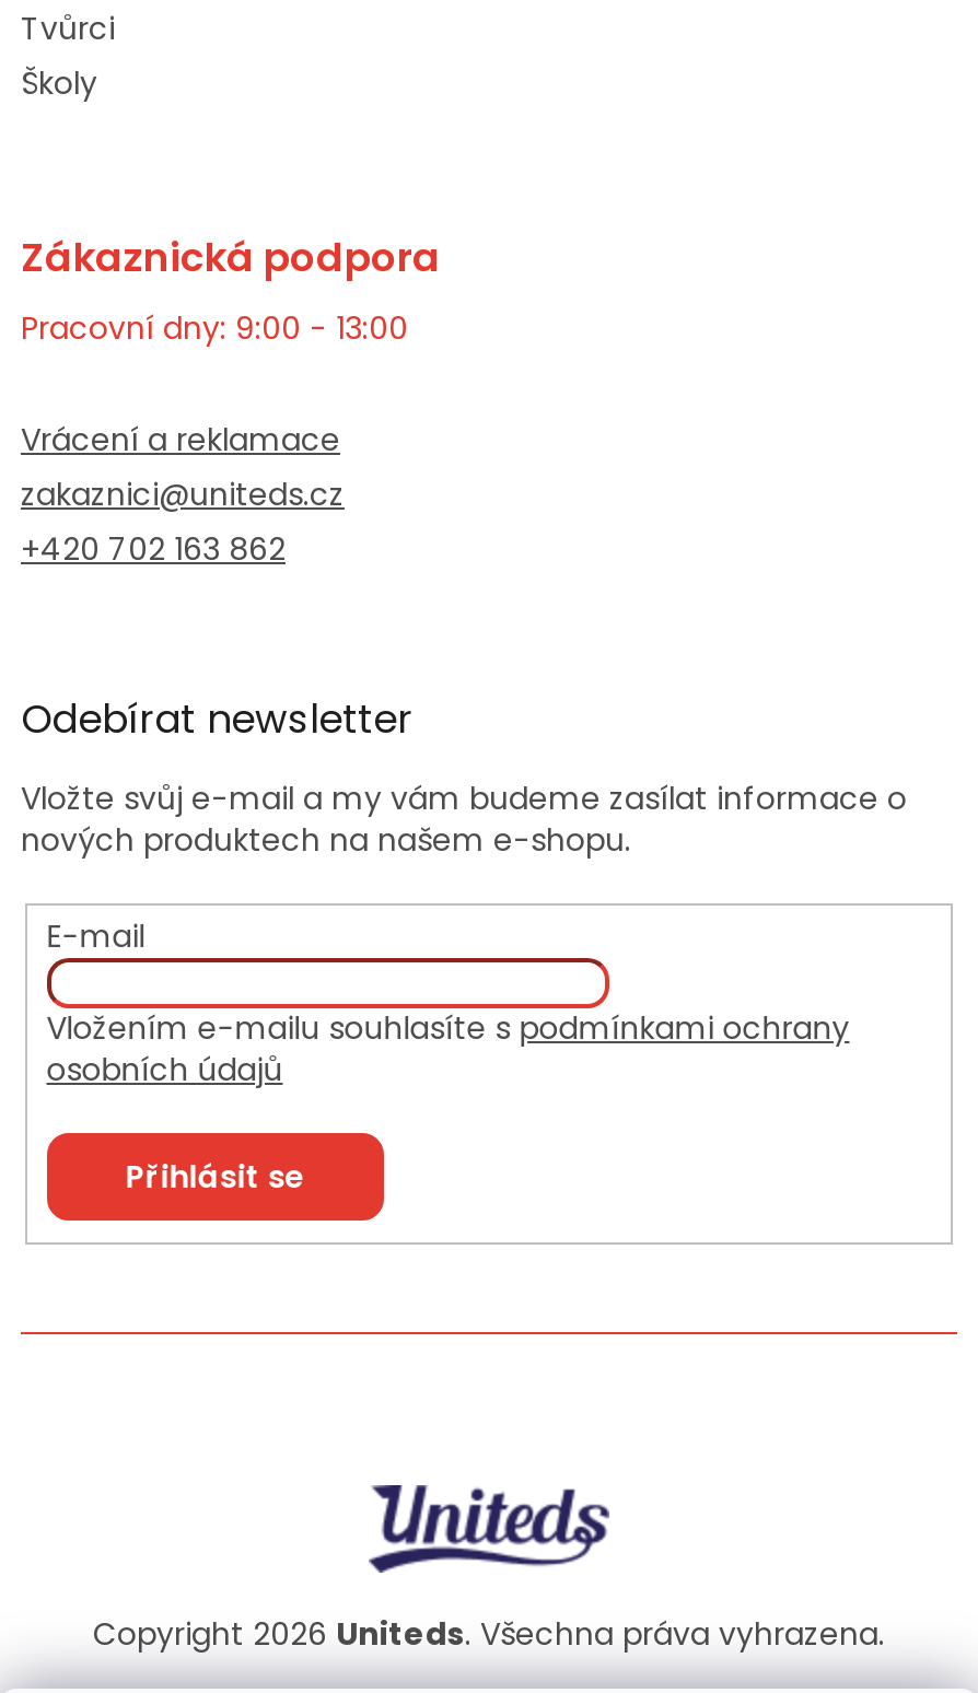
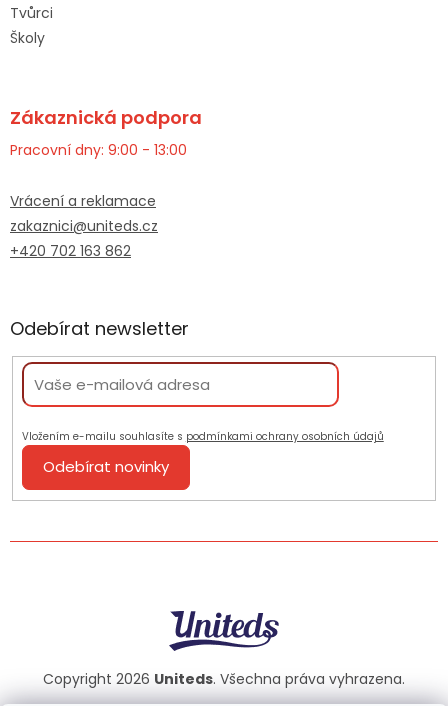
- Vložte svůj e-mail a my vám budeme zasílat informace o
- nových produktech na našem e-shopu.
- E-mail
- Vložením e-mailu souhlasíte spodmínkami ochrany
- osobních údajů
- Přihlásit se
+ Vložením e-mailu souhlasíte s podmínkami ochrany osobních údajů
+ Odebírat novinky
